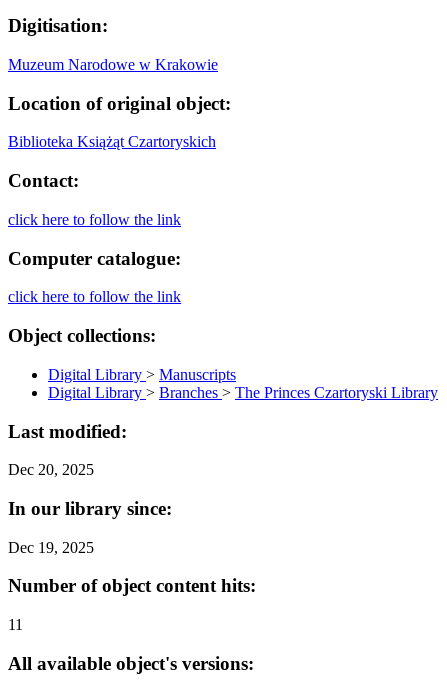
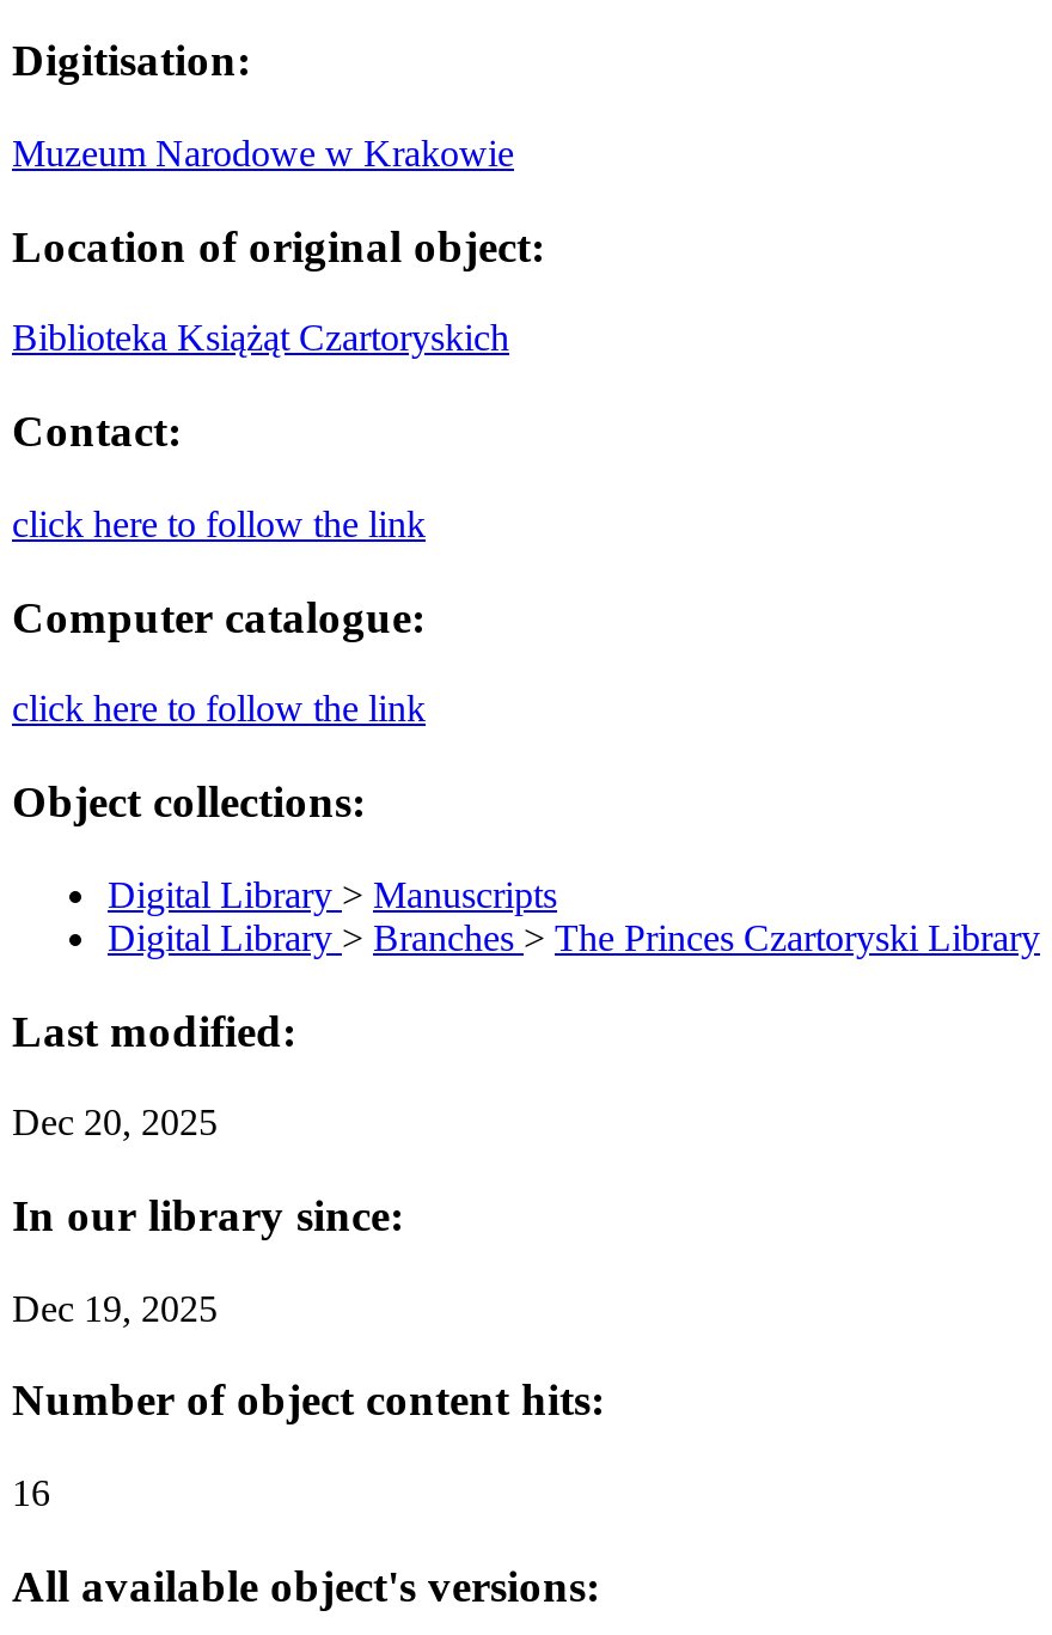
- 11
+ 16
